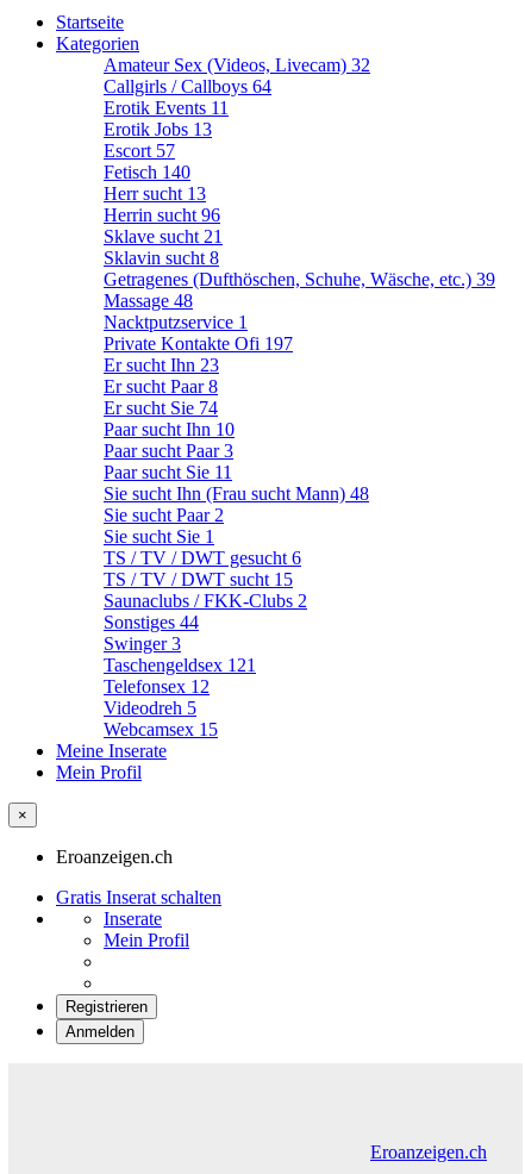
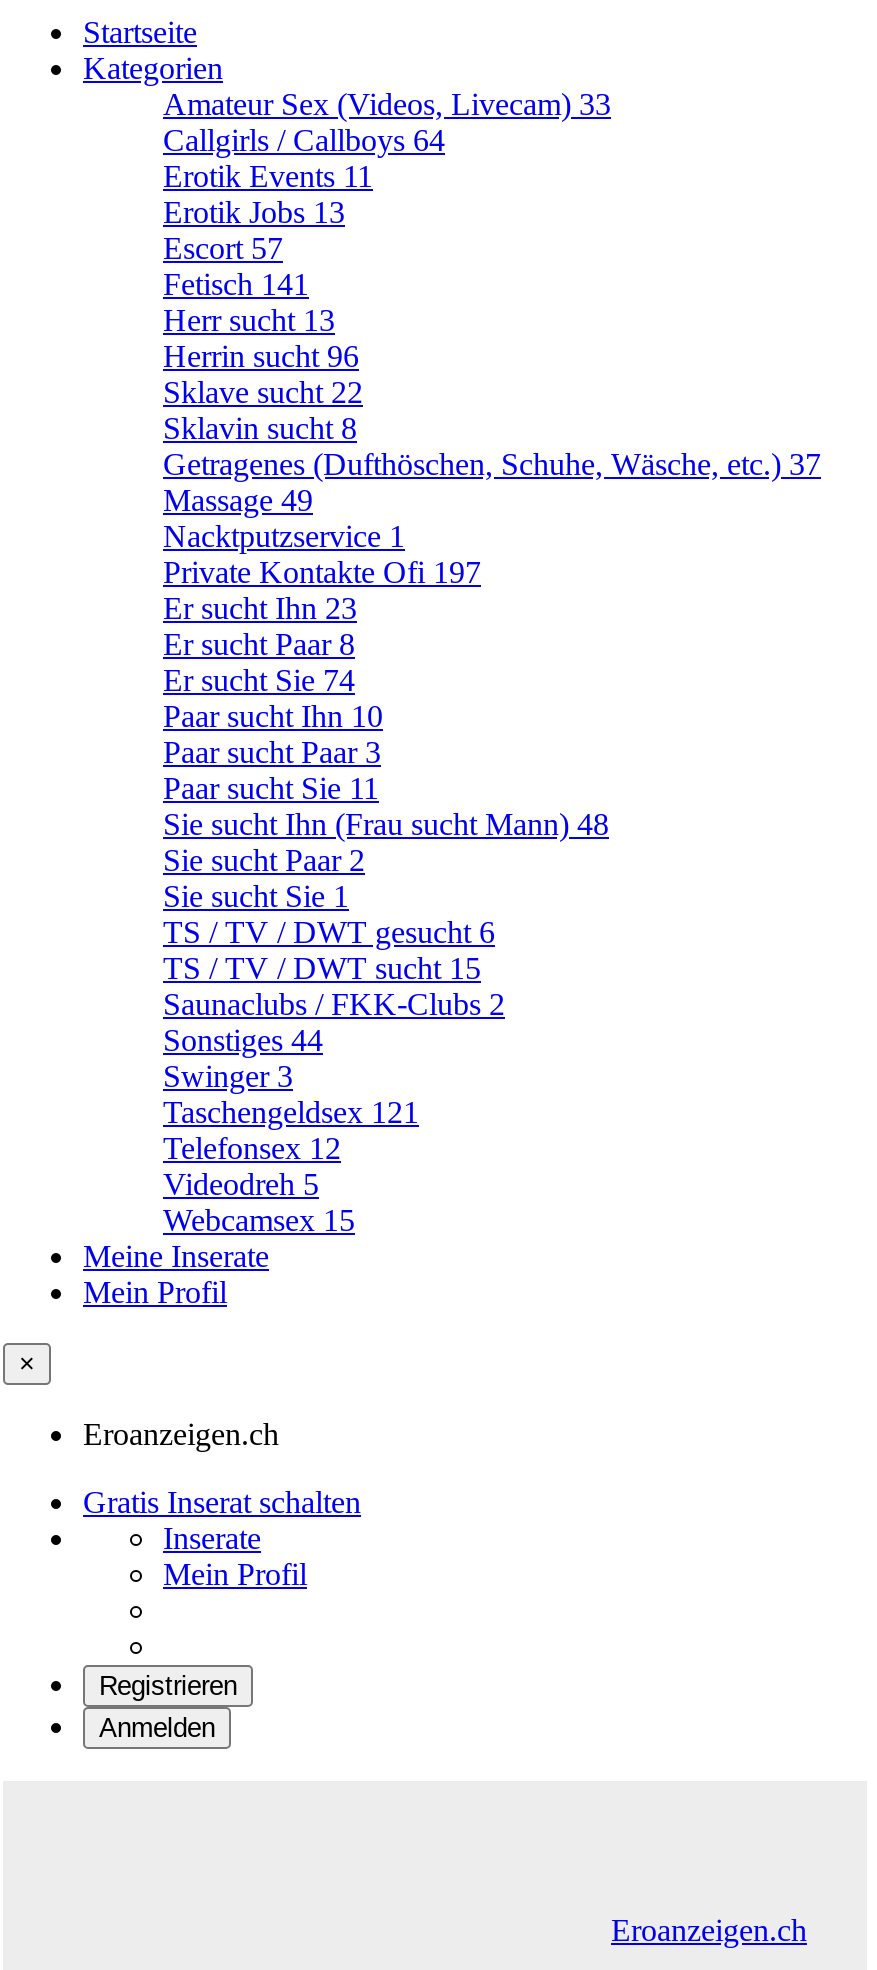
- Amateur Sex (Videos, Livecam) 32
+ Amateur Sex (Videos, Livecam) 33

- Fetisch 140
+ Fetisch 141

- Sklave sucht 21
+ Sklave sucht 22

- Getragenes (Dufthöschen, Schuhe, Wäsche, etc.) 39
+ Getragenes (Dufthöschen, Schuhe, Wäsche, etc.) 37

- Massage 48
+ Massage 49
